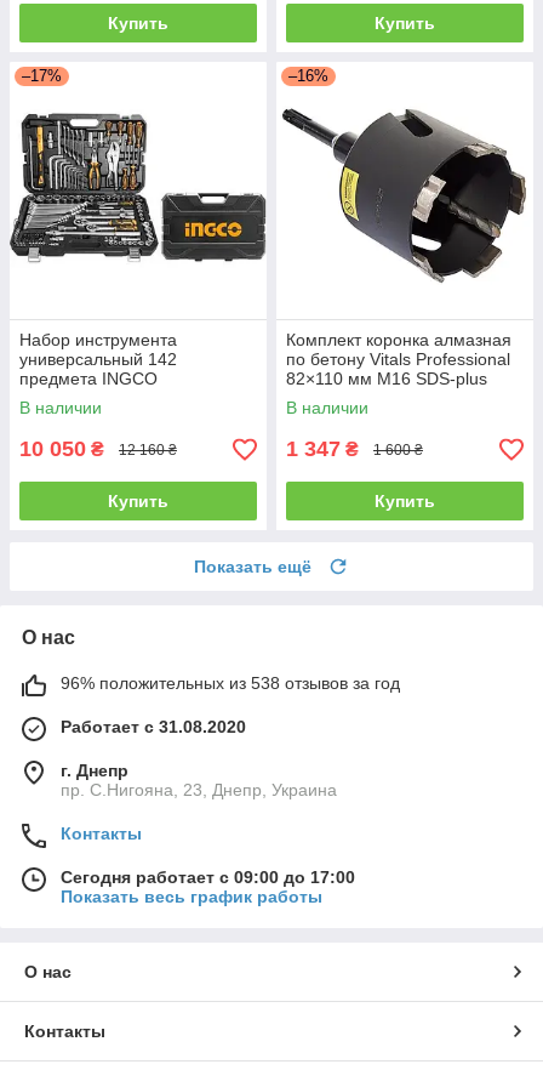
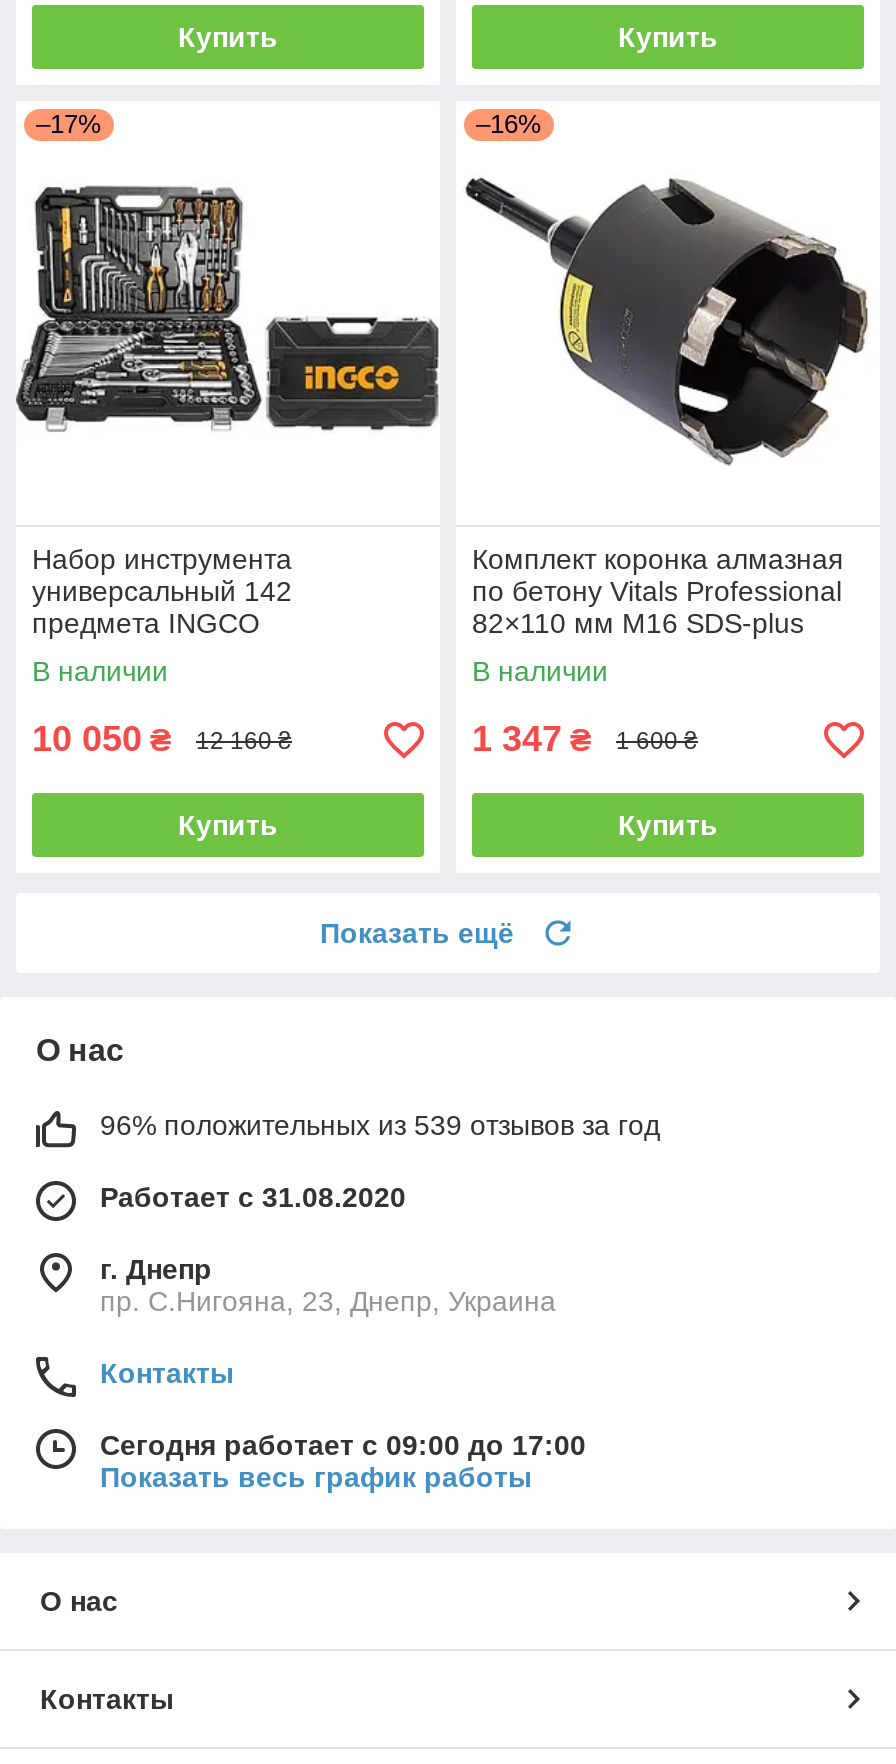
- 96% положительных из 538 отзывов за год
+ 96% положительных из 539 отзывов за год
